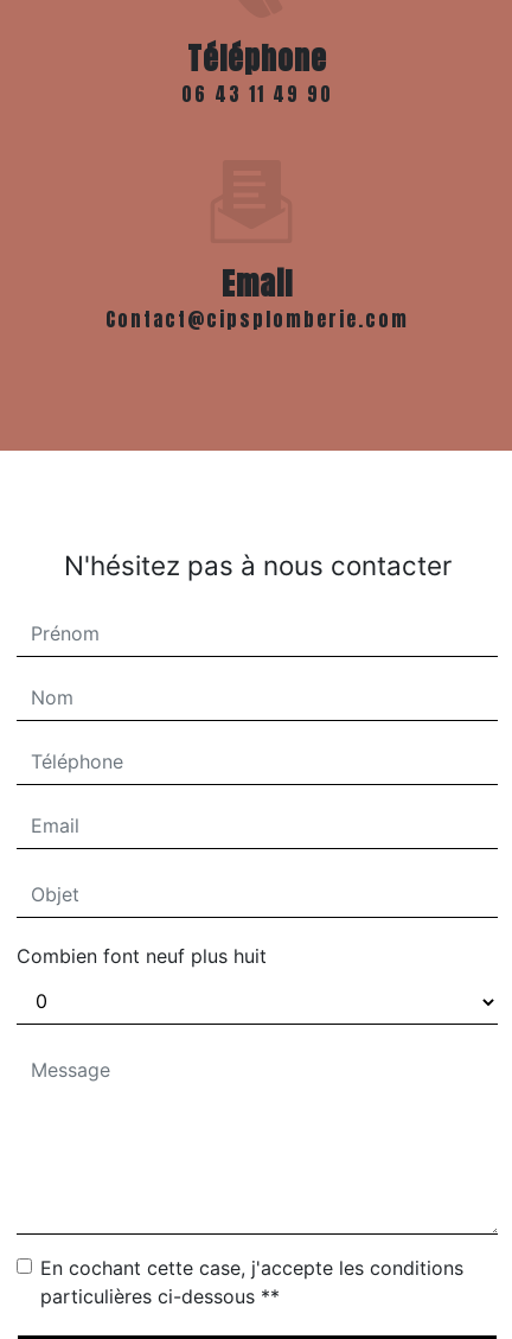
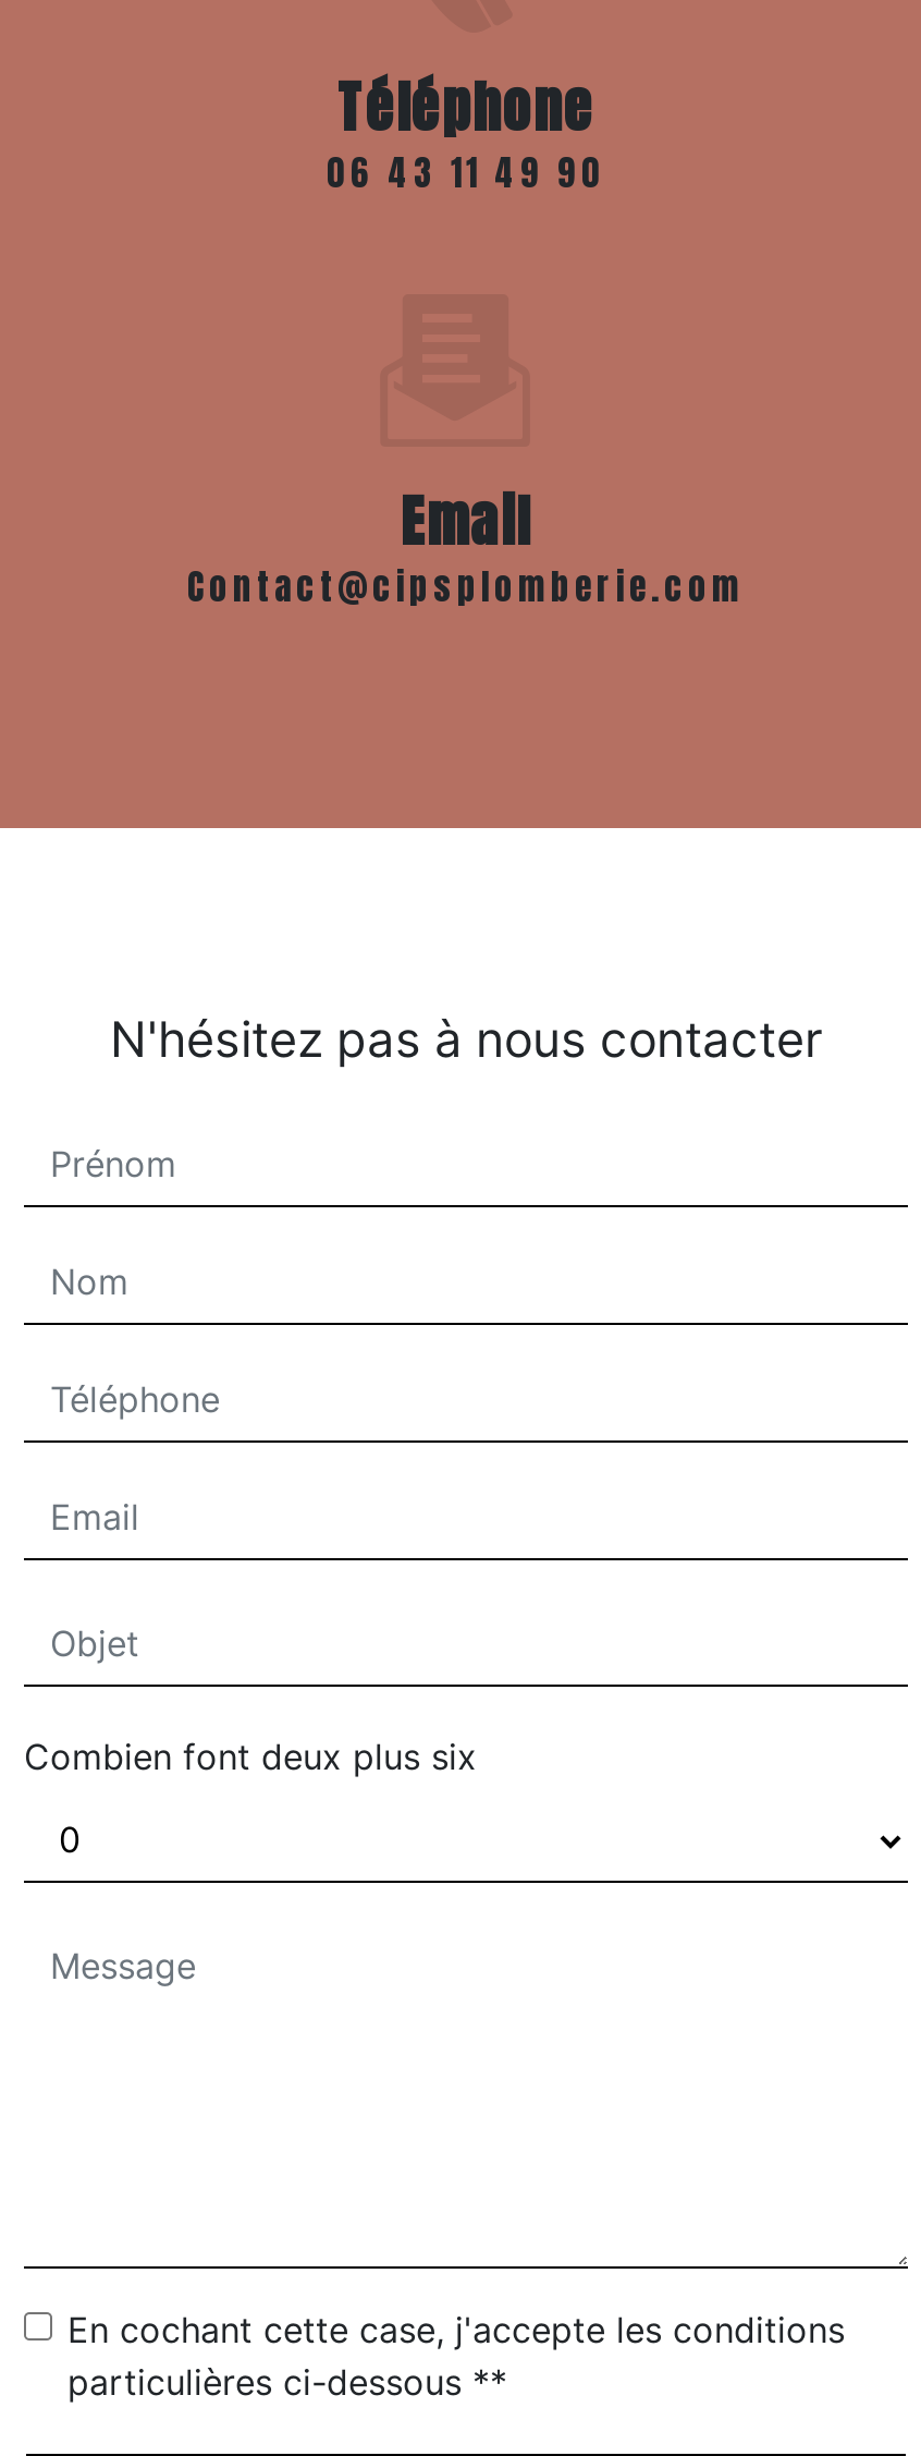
- Combien font neuf plus huit
+ Combien font deux plus six
